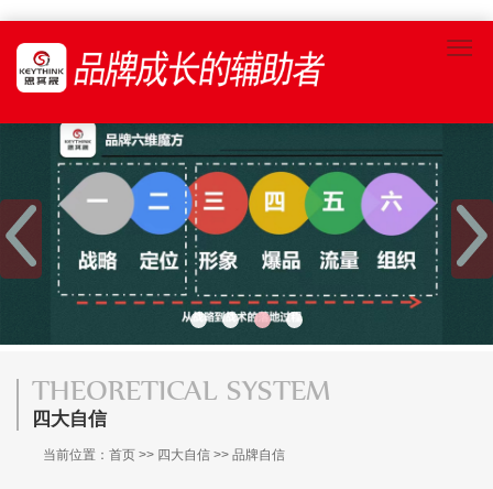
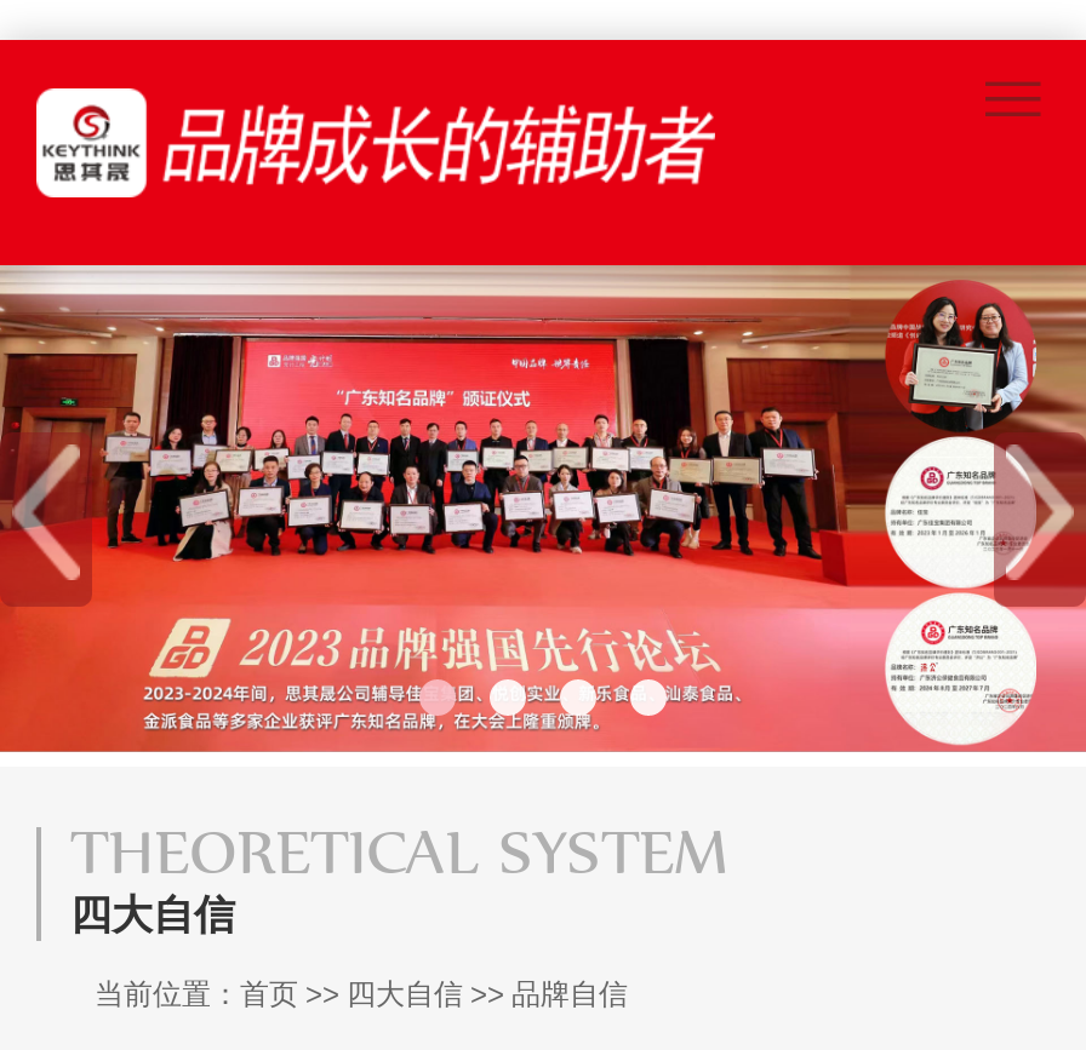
- [image]
+ [image]
